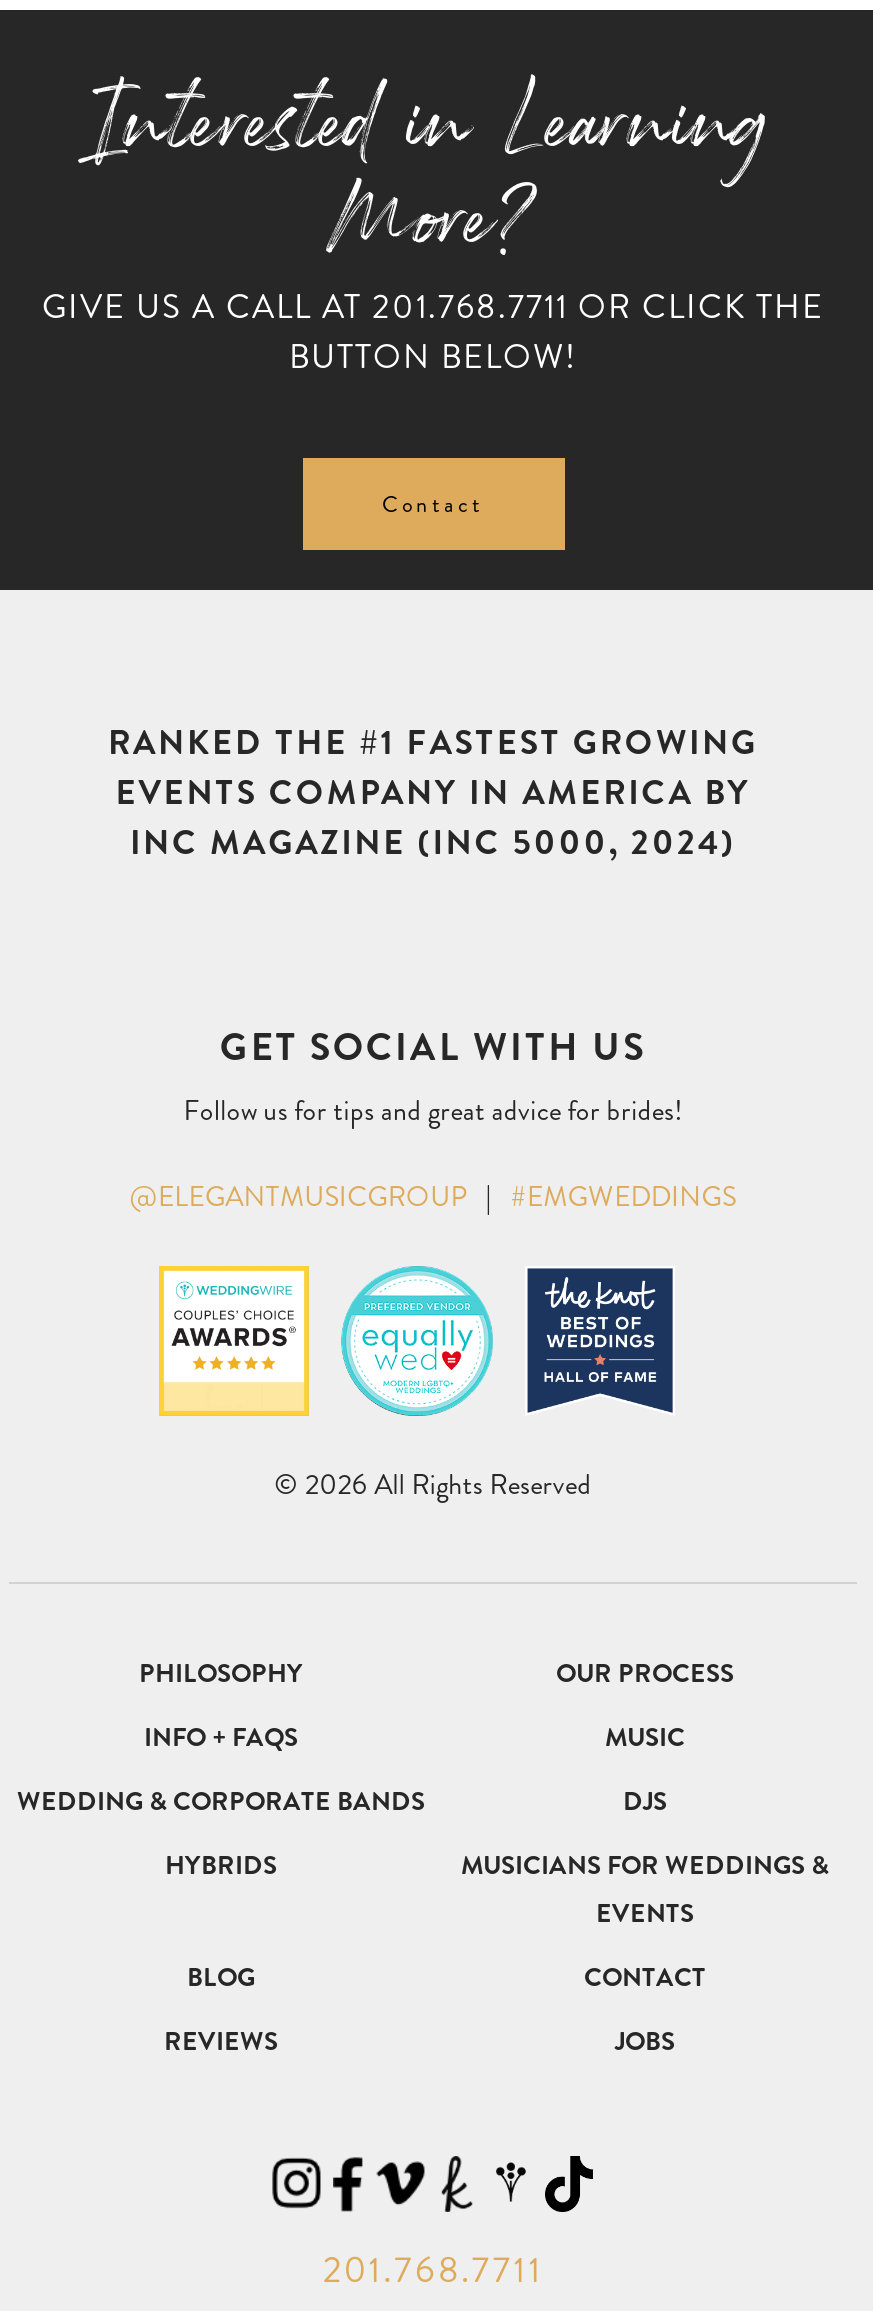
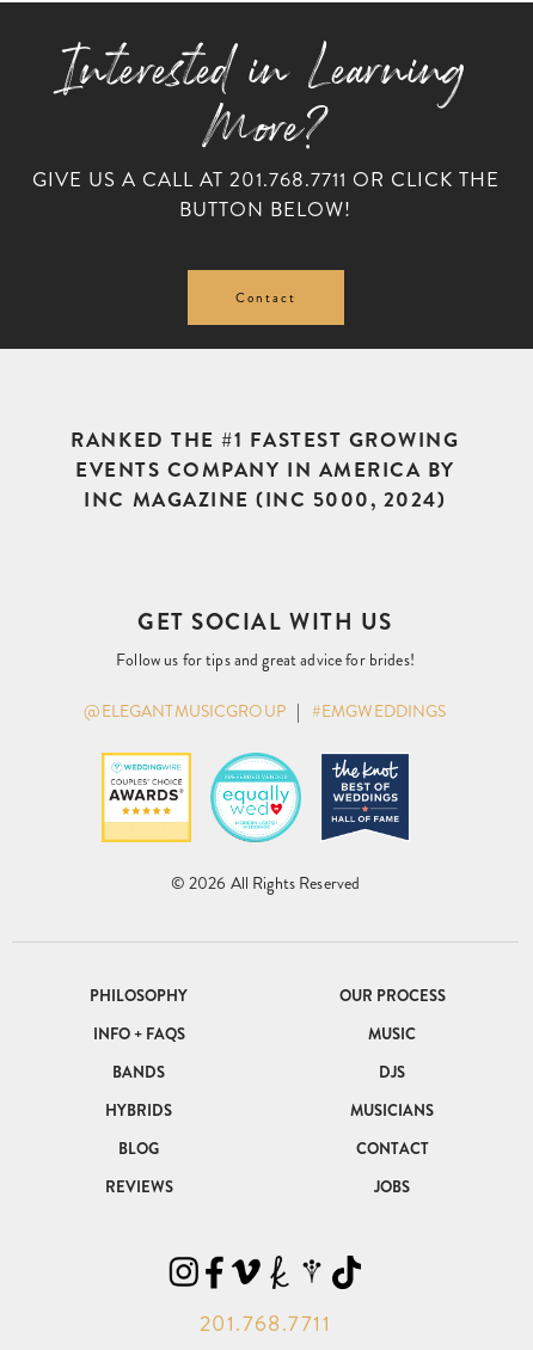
- WEDDING & CORPORATE BANDS
+ BANDS

- MUSICIANS FOR WEDDINGS &
- EVENTS
+ MUSICIANS
